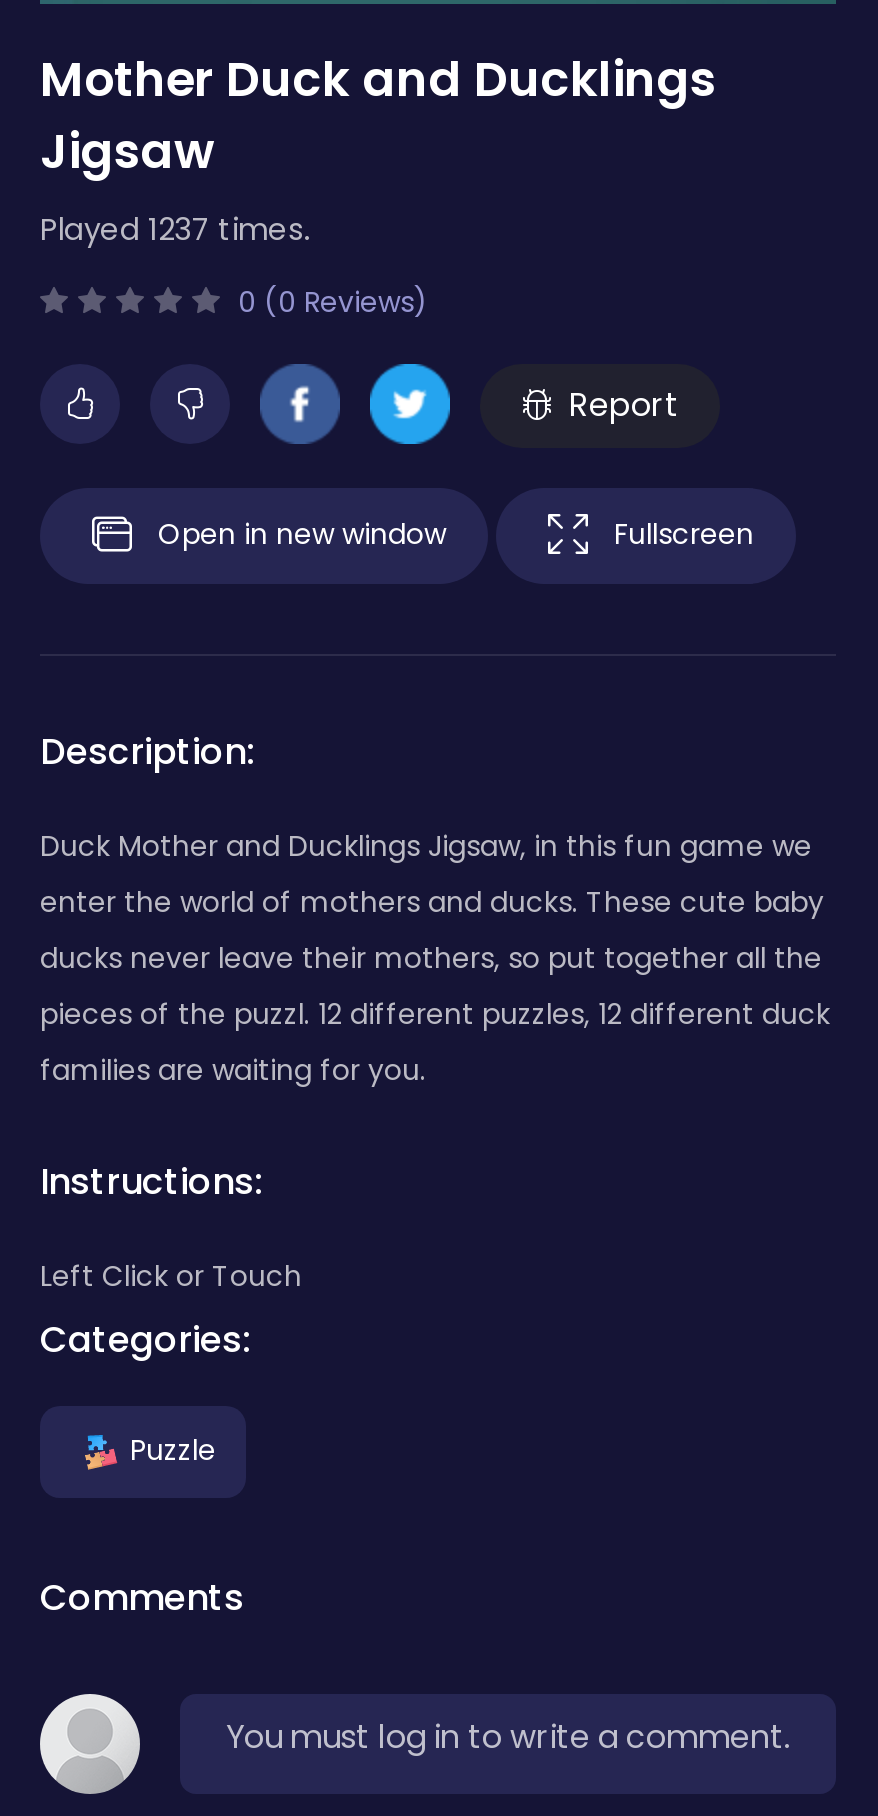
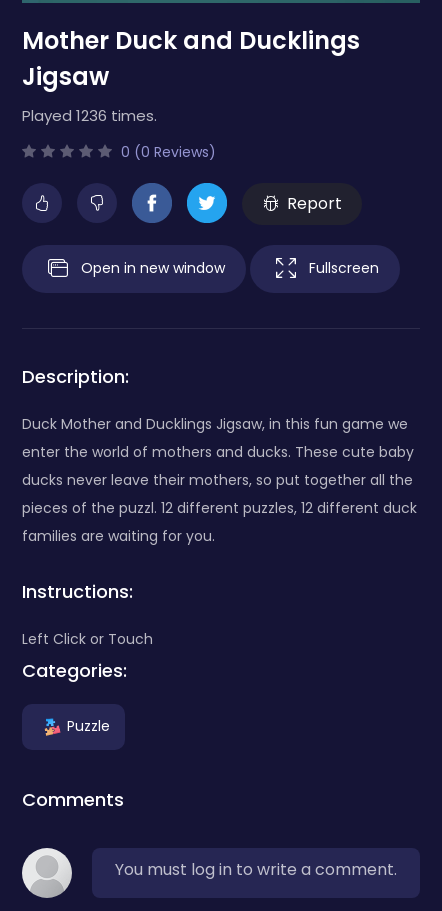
- Played 1237 times.
+ Played 1236 times.
